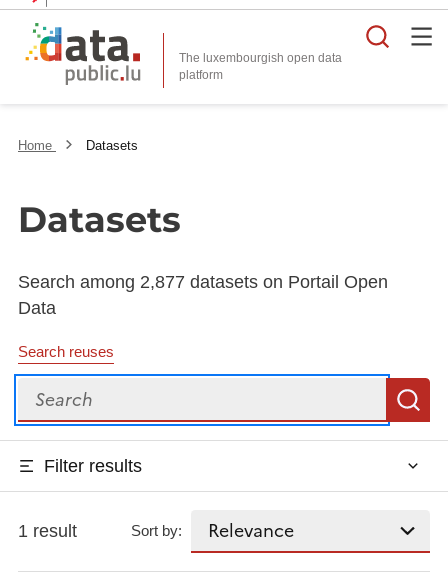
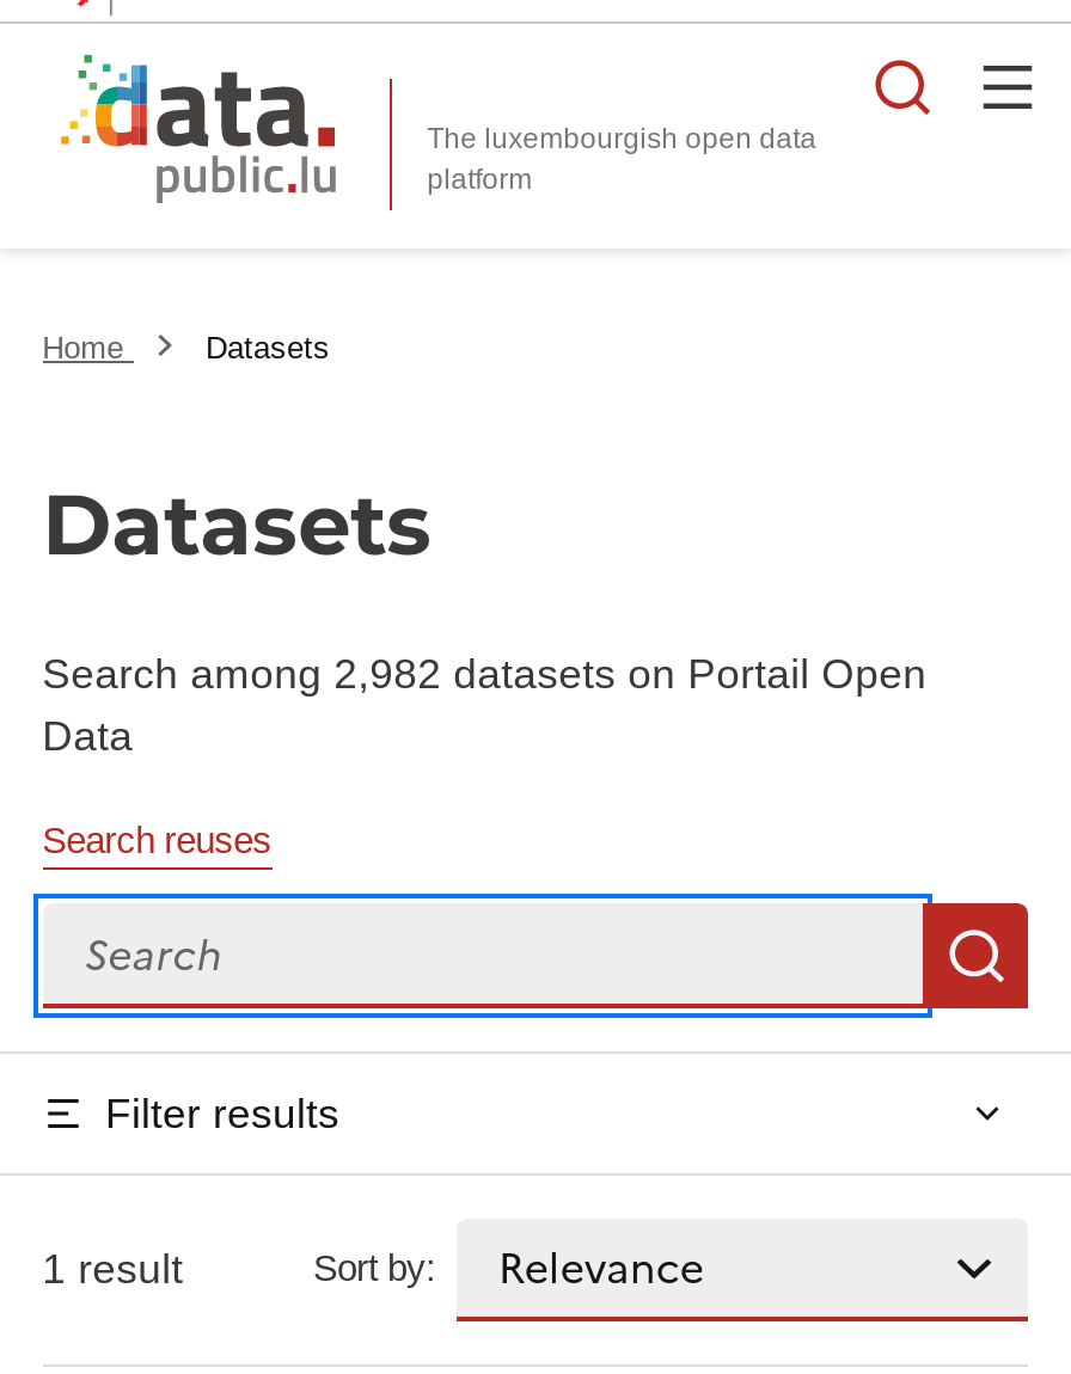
- Search among 2,877 datasets on Portail Open
+ Search among 2,982 datasets on Portail Open
